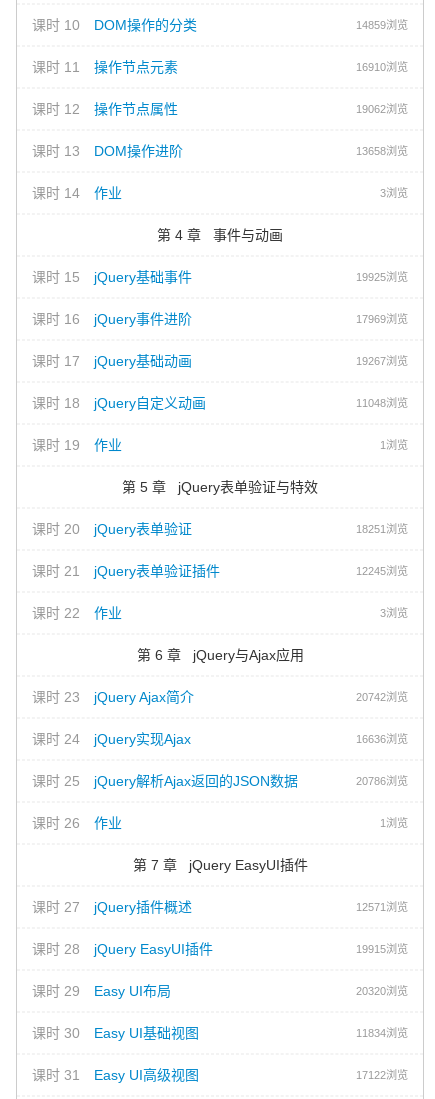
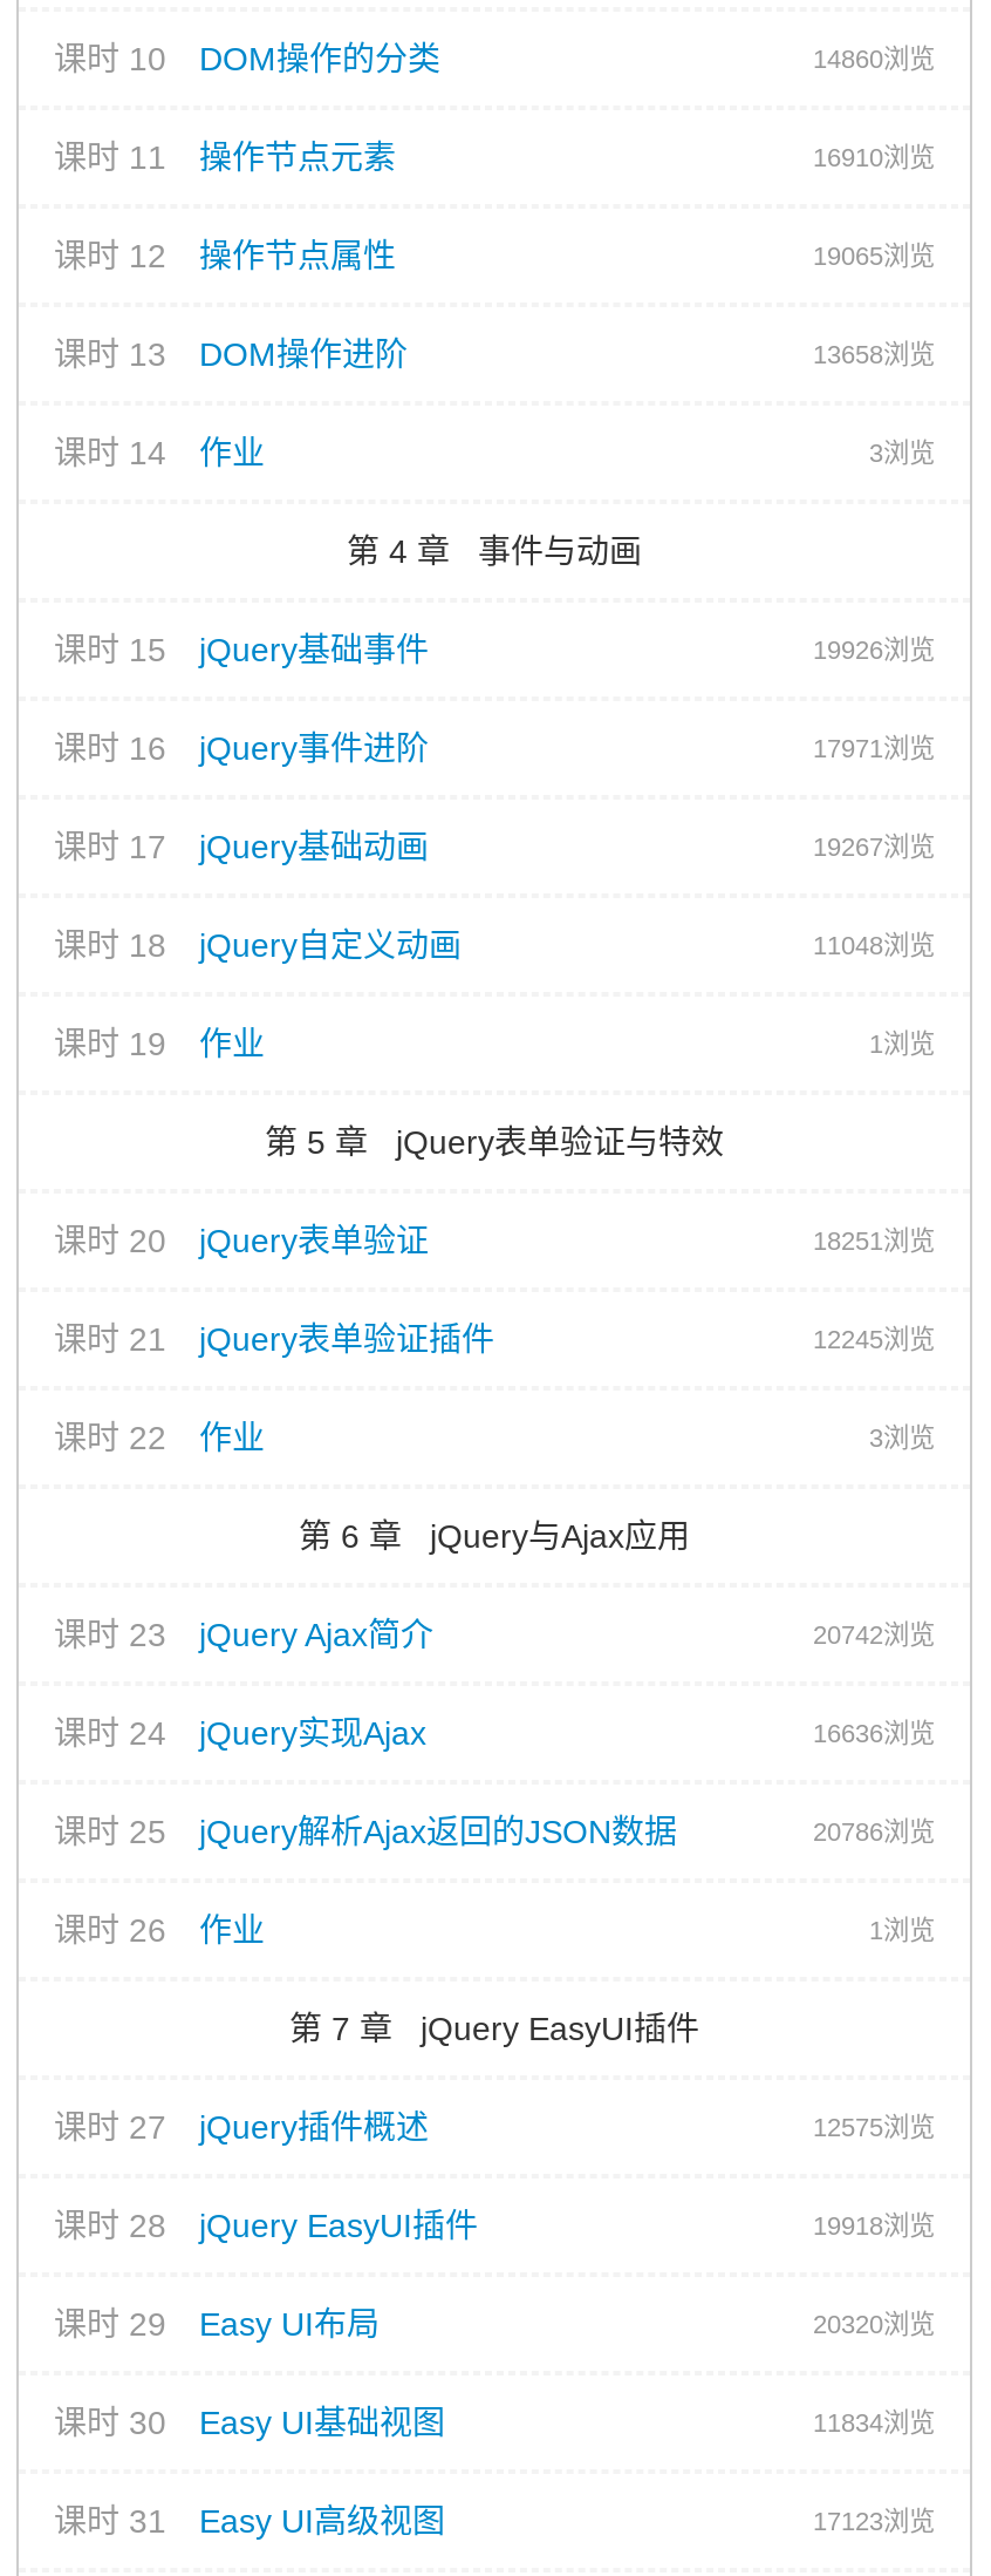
- 14859浏览
+ 14860浏览

- 19062浏览
+ 19065浏览

- 19925浏览
+ 19926浏览

- 17969浏览
+ 17971浏览

- 12571浏览
+ 12575浏览

- 19915浏览
+ 19918浏览

- 17122浏览
+ 17123浏览
